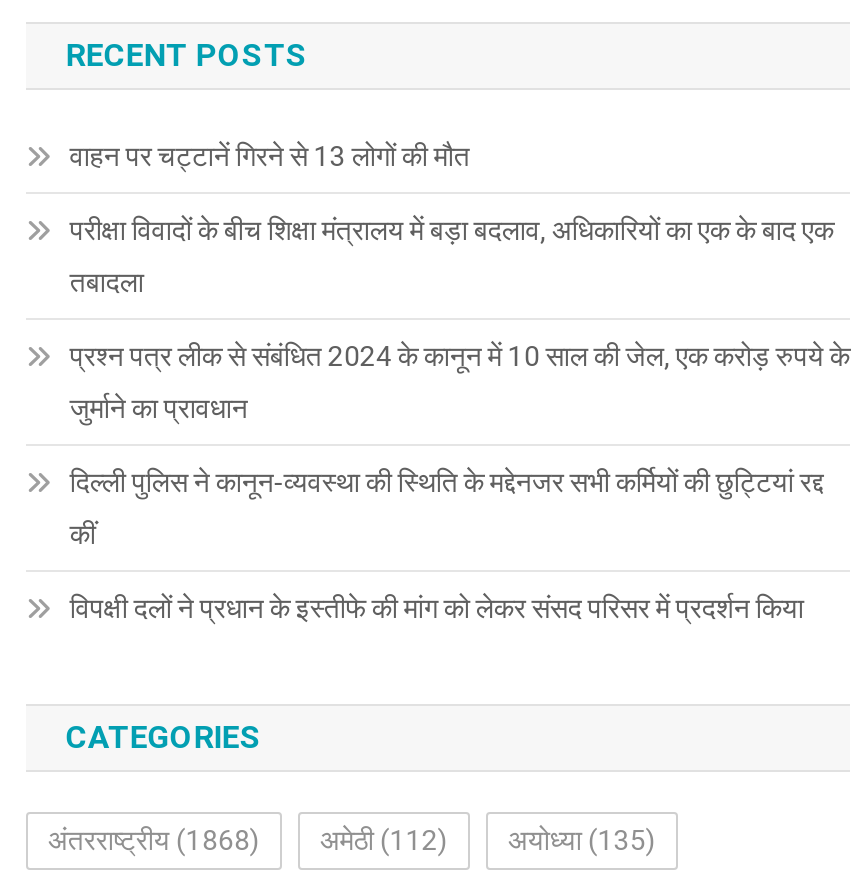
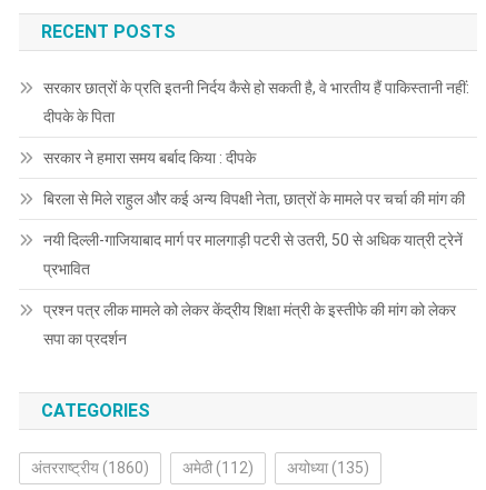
- वाहन पर चट्टानें गिरने से 13 लोगों की मौत
+ सरकार छात्रों के प्रति इतनी निर्दय कैसे हो सकती है, वे भारतीय हैं पाकिस्तानी नहीं:

- परीक्षा विवादों के बीच शिक्षा मंत्रालय में बड़ा बदलाव, अधिकारियों का एक के बाद एक
+ दीपके के पिता

- तबादला
+ सरकार ने हमारा समय बर्बाद किया : दीपके

- प्रश्न पत्र लीक से संबंधित 2024 के कानून में 10 साल की जेल, एक करोड़ रुपये के
+ बिरला से मिले राहुल और कई अन्य विपक्षी नेता, छात्रों के मामले पर चर्चा की मांग की

- जुर्माने का प्रावधान
+ नयी दिल्ली-गाजियाबाद मार्ग पर मालगाड़ी पटरी से उतरी, 50 से अधिक यात्री ट्रेनें

- दिल्ली पुलिस ने कानून-व्यवस्था की स्थिति के मद्देनजर सभी कर्मियों की छुट्टियां रद्द
+ प्रभावित

- कीं
+ प्रश्न पत्र लीक मामले को लेकर केंद्रीय शिक्षा मंत्री के इस्तीफे की मांग को लेकर

- विपक्षी दलों ने प्रधान के इस्तीफे की मांग को लेकर संसद परिसर में प्रदर्शन किया
+ सपा का प्रदर्शन

- अंतरराष्ट्रीय (1868) अमेठी (112) अयोध्या (135)
+ अंतरराष्ट्रीय (1860) अमेठी (112) अयोध्या (135)
